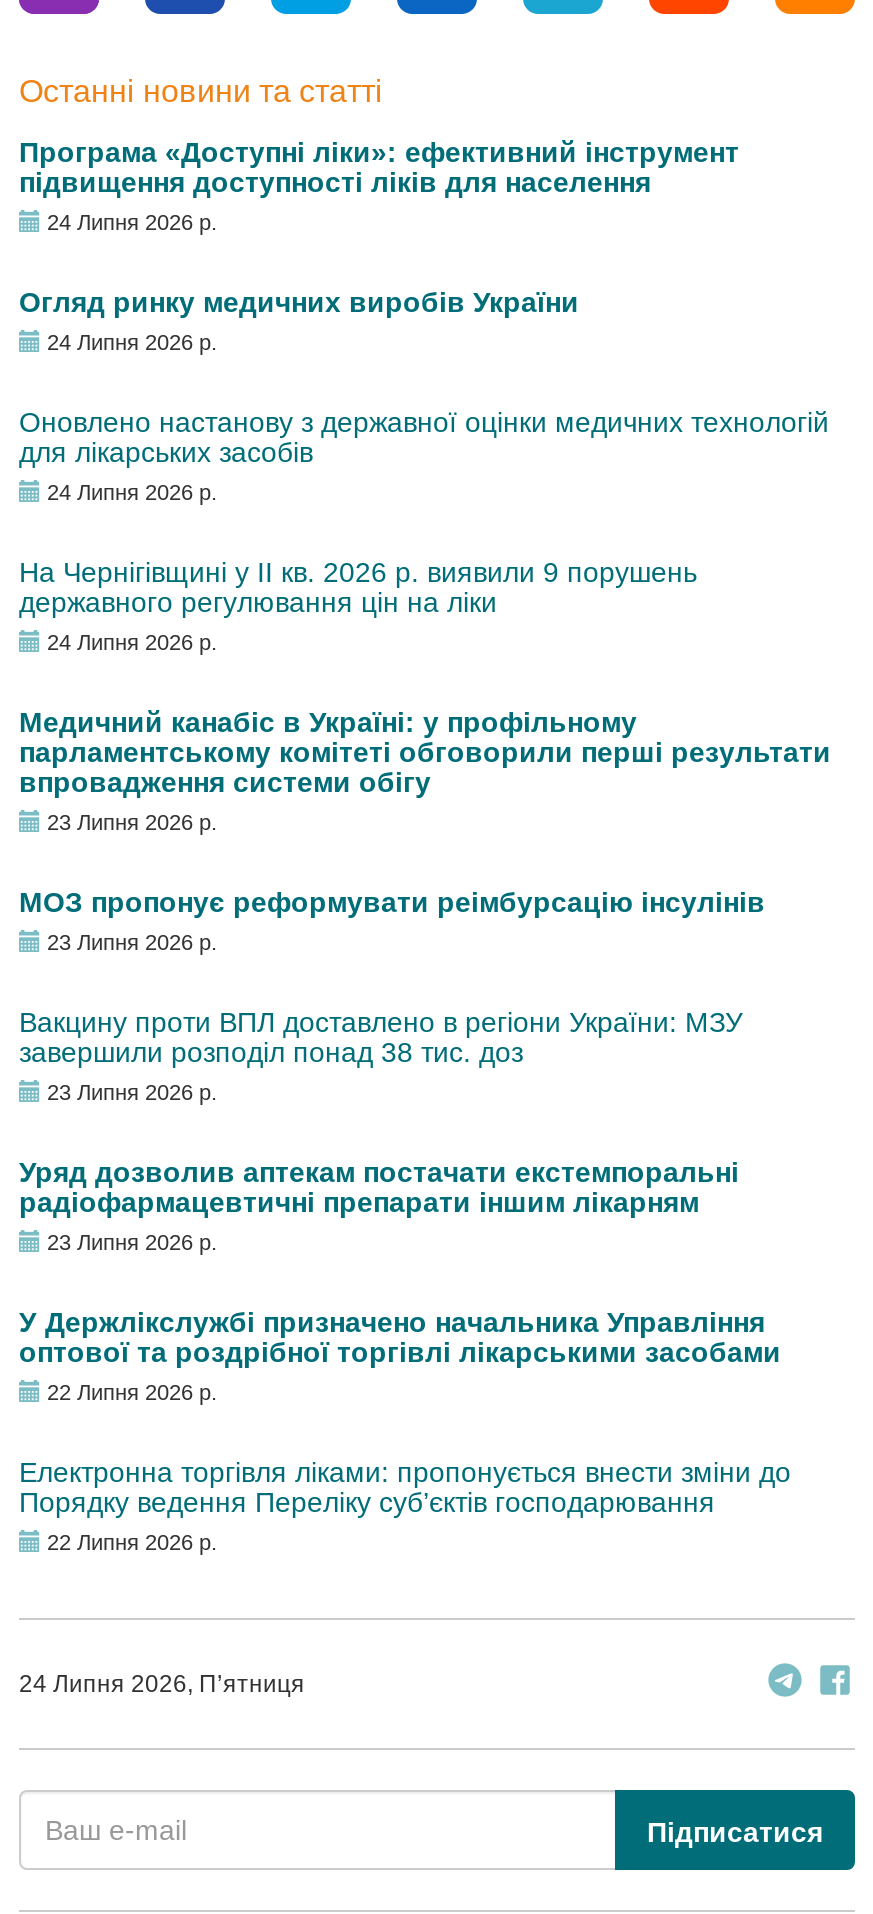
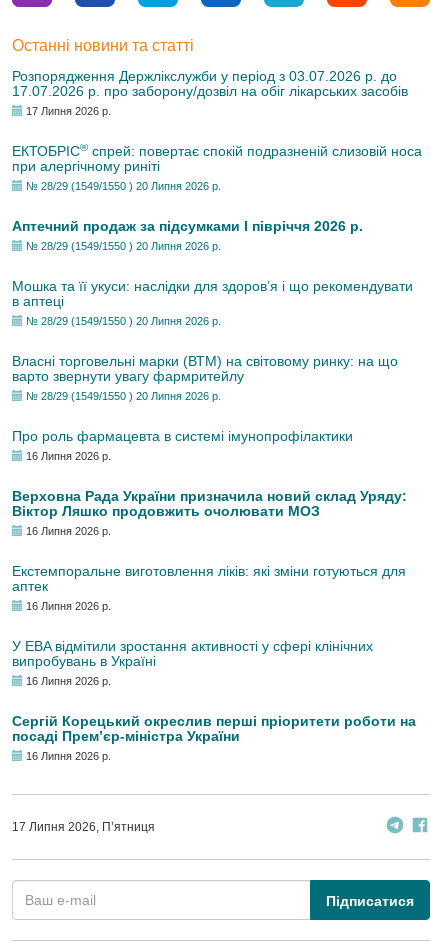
- Програма «Доступні ліки»: ефективний інструмент
- підвищення доступності ліків для населення
- 24 Липня 2026 р.
+ Розпорядження Держлікслужби у період з 03.07.2026 р. до
+ 17.07.2026 р. про заборону/дозвіл на обіг лікарських засобів
+ 17 Липня 2026 р.

- Огляд ринку медичних виробів України
- 24 Липня 2026 р.
+ ЕКТОБРІС® спрей: повертає спокій подразненій слизовій носа
+ при алергічному риніті
+ № 28/29 (1549/1550 ) 20 Липня 2026 р.

- Оновлено настанову з державної оцінки медичних технологій
- для лікарських засобів
- 24 Липня 2026 р.
+ Аптечний продаж за підсумками І півріччя 2026 р.
+ № 28/29 (1549/1550 ) 20 Липня 2026 р.

- На Чернігівщині у ІІ кв. 2026 р. виявили 9 порушень
- державного регулювання цін на ліки
- 24 Липня 2026 р.
+ Мошка та її укуси: наслідки для здоров’я і що рекомендувати
+ в аптеці
+ № 28/29 (1549/1550 ) 20 Липня 2026 р.

- Медичний канабіс в Україні: у профільному
- парламентському комітеті обговорили перші результати
- впровадження системи обігу
- 23 Липня 2026 р.
+ Власні торговельні марки (ВТМ) на світовому ринку: на що
+ варто звернути увагу фармритейлу
+ № 28/29 (1549/1550 ) 20 Липня 2026 р.

- МОЗ пропонує реформувати реімбурсацію інсулінів
- 23 Липня 2026 р.
+ Про роль фармацевта в системі імунопрофілактики
+ 16 Липня 2026 р.

- Вакцину проти ВПЛ доставлено в регіони України: МЗУ
- завершили розподіл понад 38 тис. доз
- 23 Липня 2026 р.
+ Верховна Рада України призначила новий склад Уряду:
+ Віктор Ляшко продовжить очолювати МОЗ
+ 16 Липня 2026 р.

- Уряд дозволив аптекам постачати екстемпоральні
- радіофармацевтичні препарати іншим лікарням
- 23 Липня 2026 р.
+ Екстемпоральне виготовлення ліків: які зміни готуються для
+ аптек
+ 16 Липня 2026 р.

- У Держлікслужбі призначено начальника Управління
- оптової та роздрібної торгівлі лікарськими засобами
- 22 Липня 2026 р.
+ У EBA відмітили зростання активності у сфері клінічних
+ випробувань в Україні
+ 16 Липня 2026 р.

- Електронна торгівля ліками: пропонується внести зміни до
- Порядку ведення Переліку суб’єктів господарювання
- 22 Липня 2026 р.
+ Сергій Корецький окреслив перші пріоритети роботи на
+ посаді Прем’єр-міністра України
+ 16 Липня 2026 р.

- 24 Липня 2026, П’ятниця
+ 17 Липня 2026, П’ятниця
